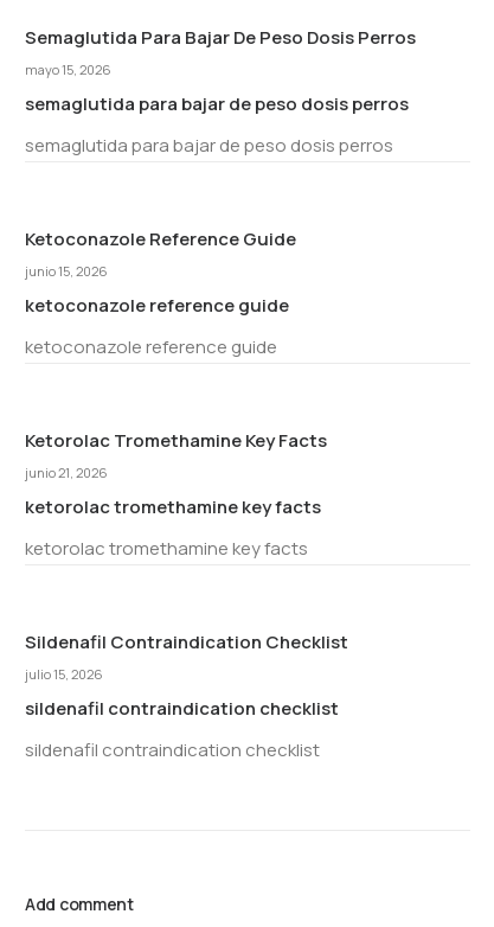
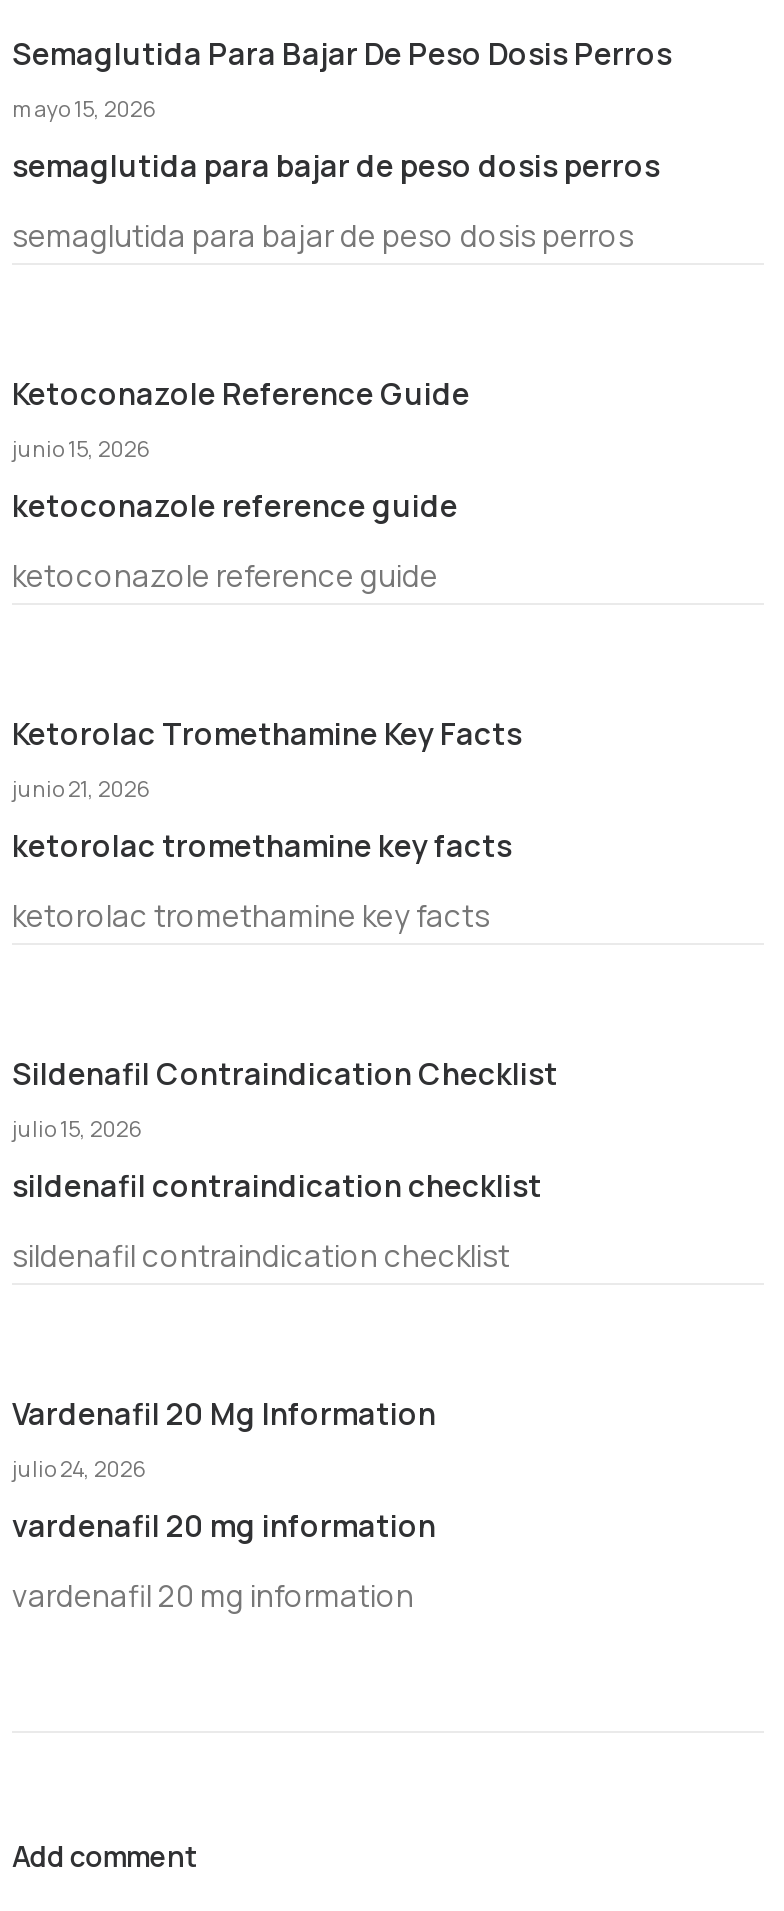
+ Vardenafil 20 Mg Information
+ julio 24, 2026
+ vardenafil 20 mg information
+ vardenafil 20 mg information
